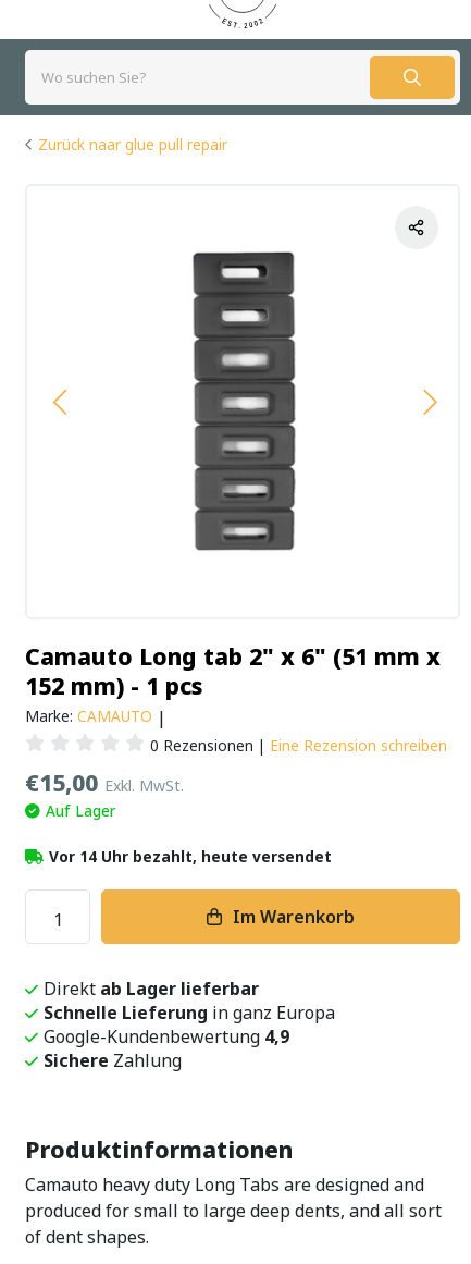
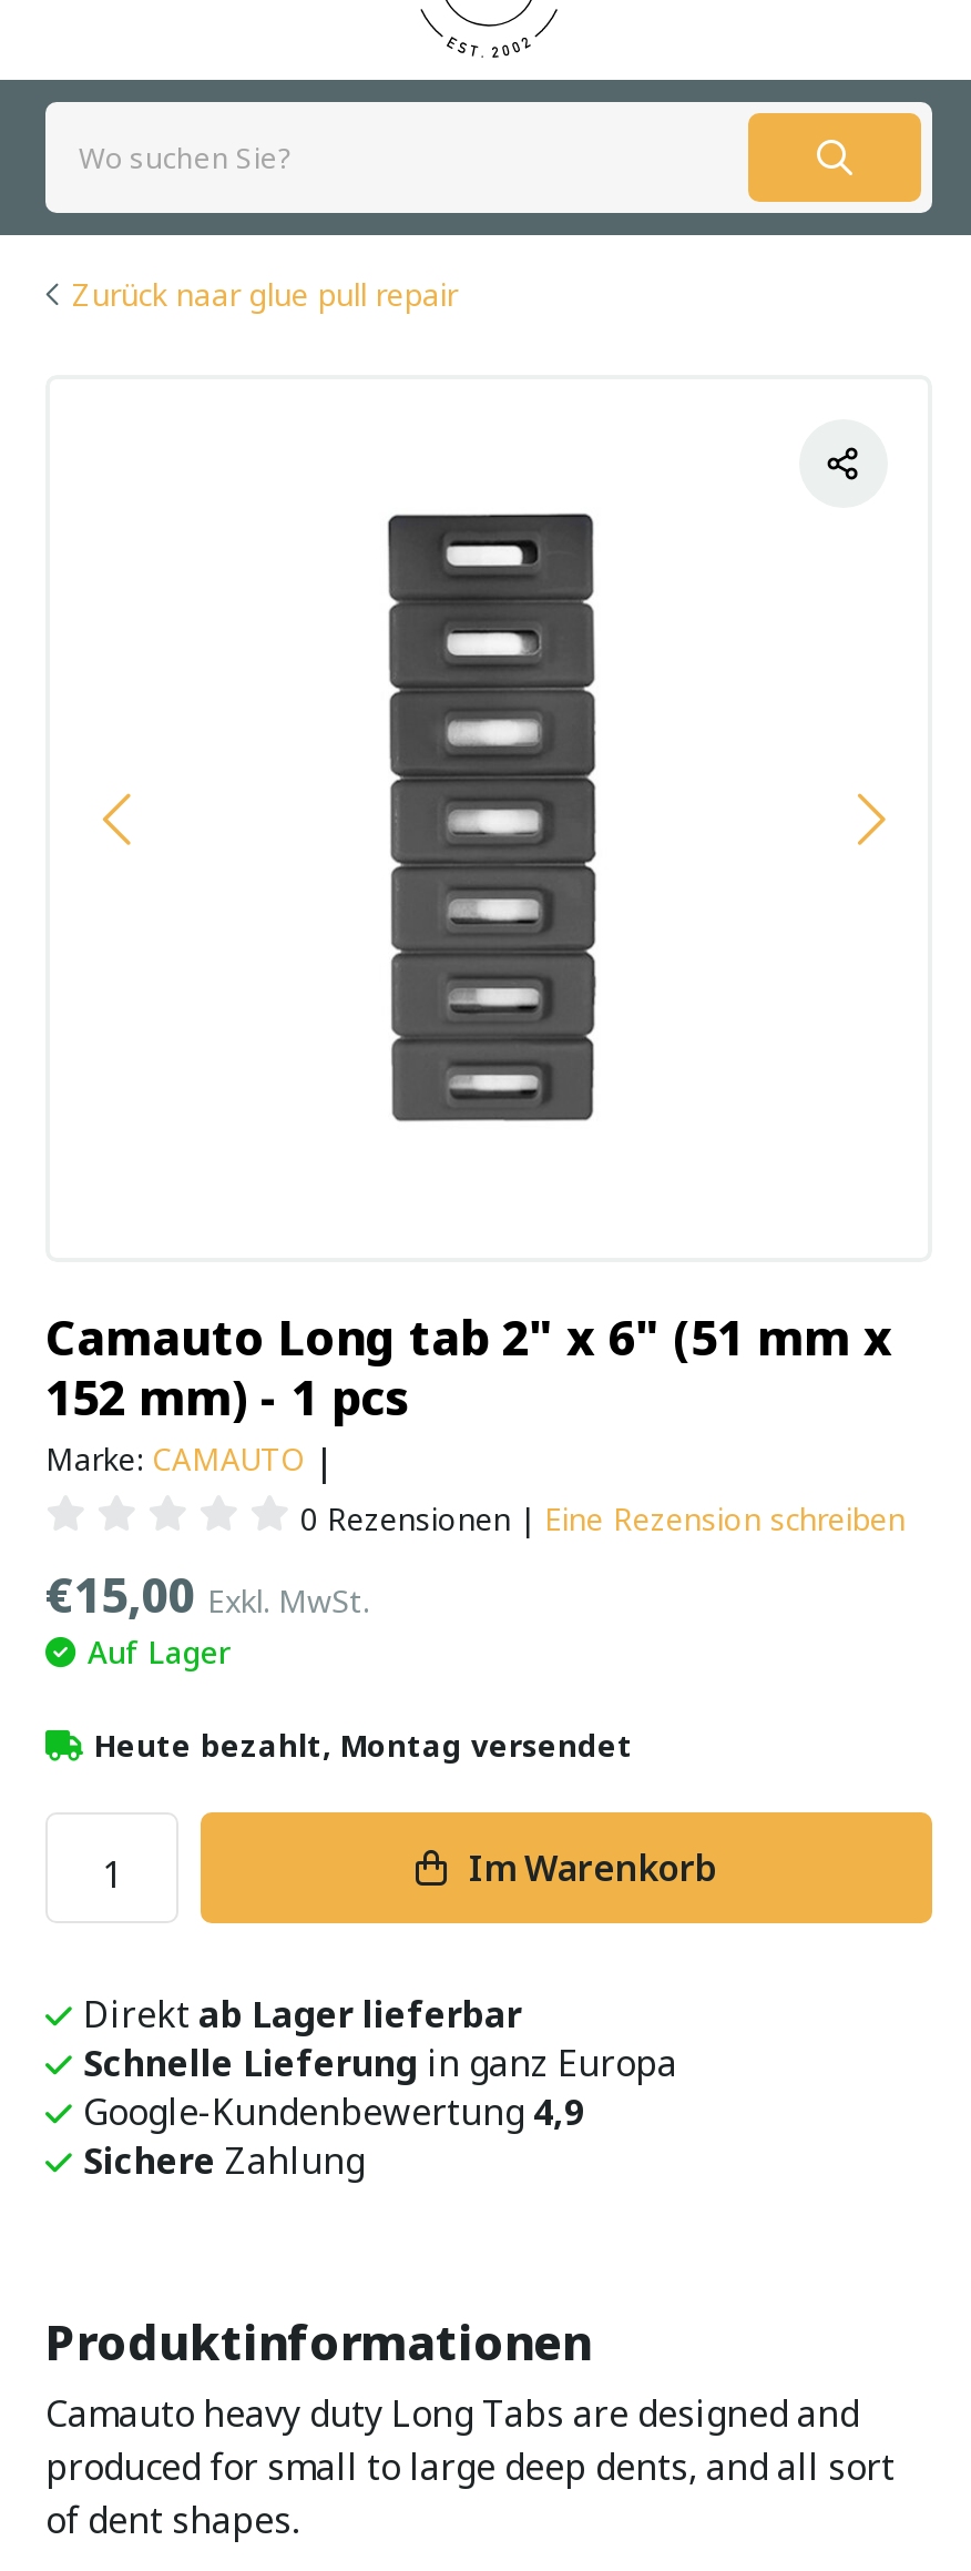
- Vor 14 Uhr bezahlt, heute versendet
+ Heute bezahlt, Montag versendet
